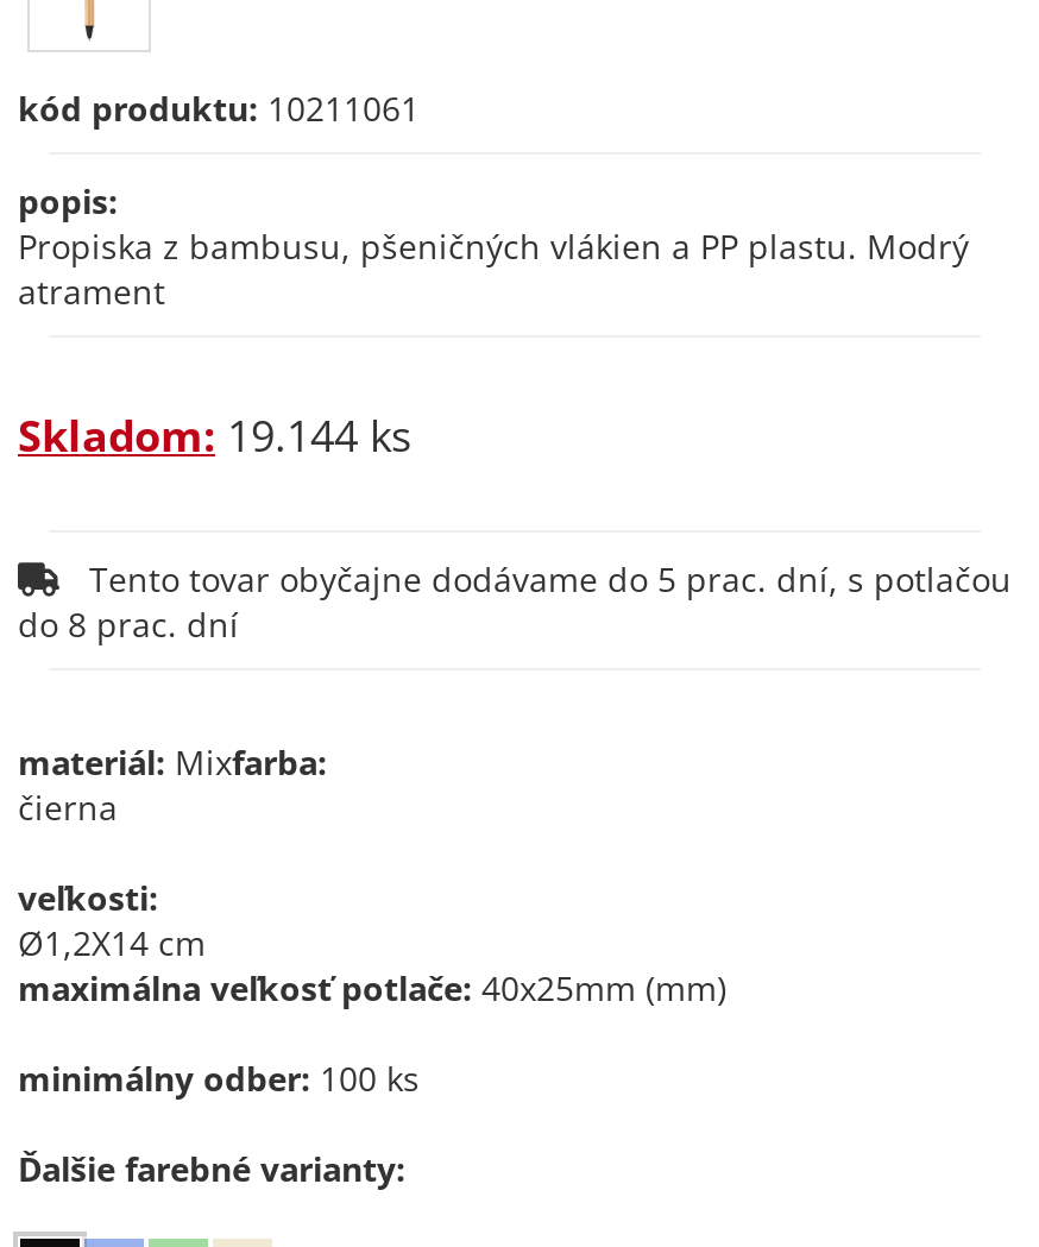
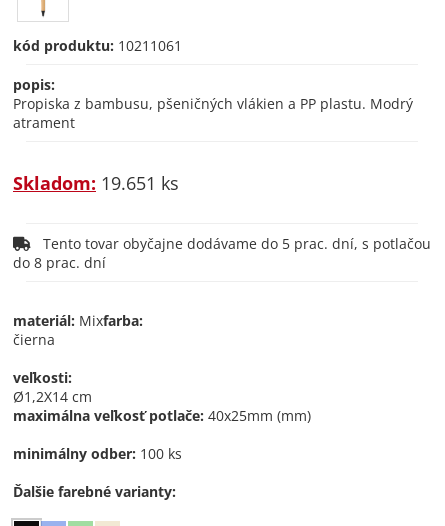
- Skladom: 19.144 ks
+ Skladom: 19.651 ks
